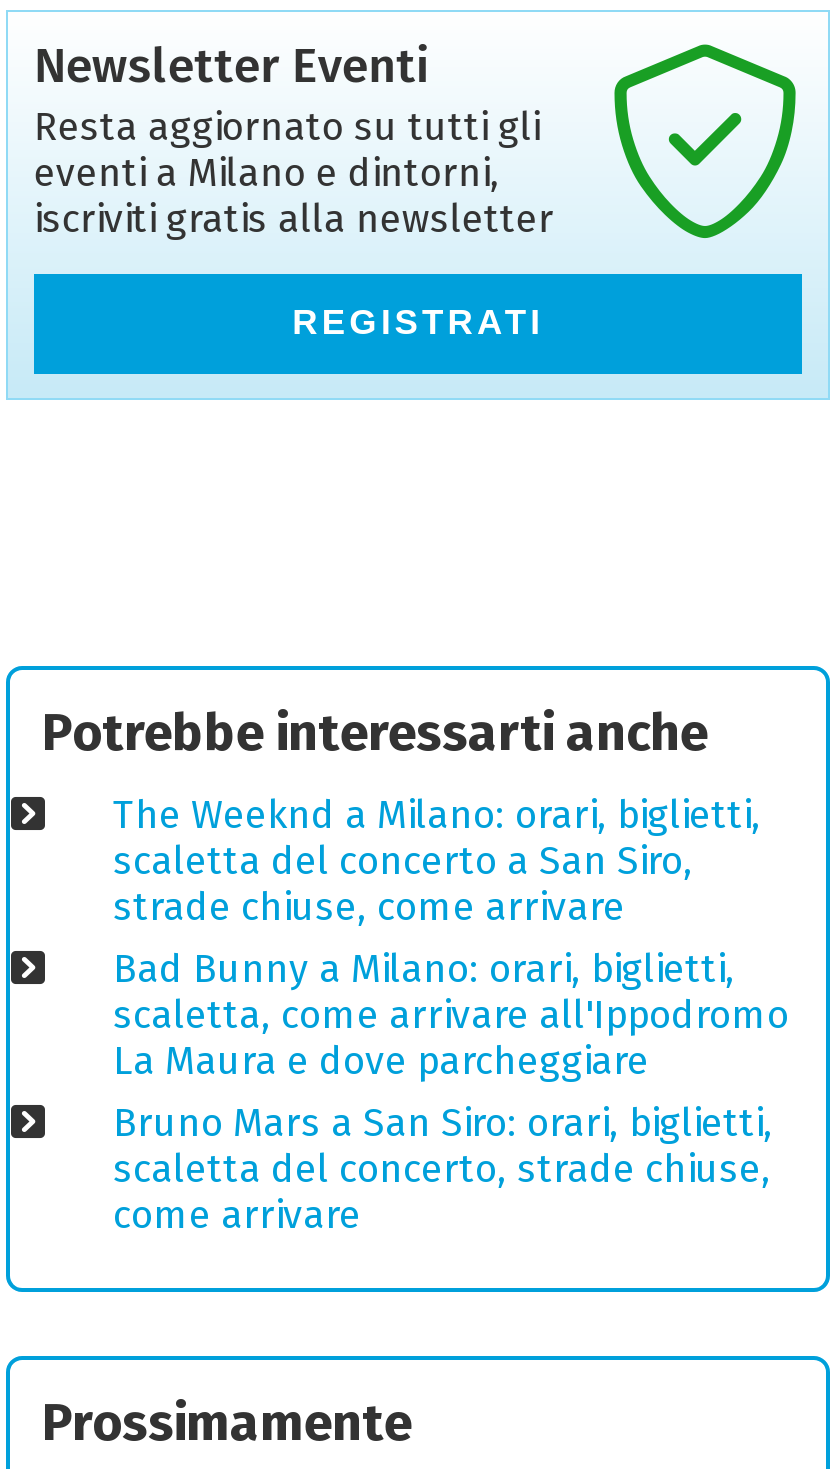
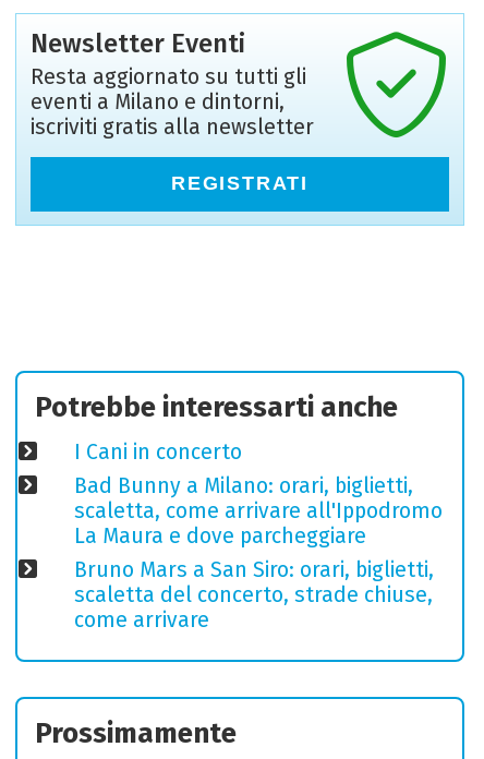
- The Weeknd a Milano: orari, biglietti,
- scaletta del concerto a San Siro,
- strade chiuse, come arrivare
+ I Cani in concerto
